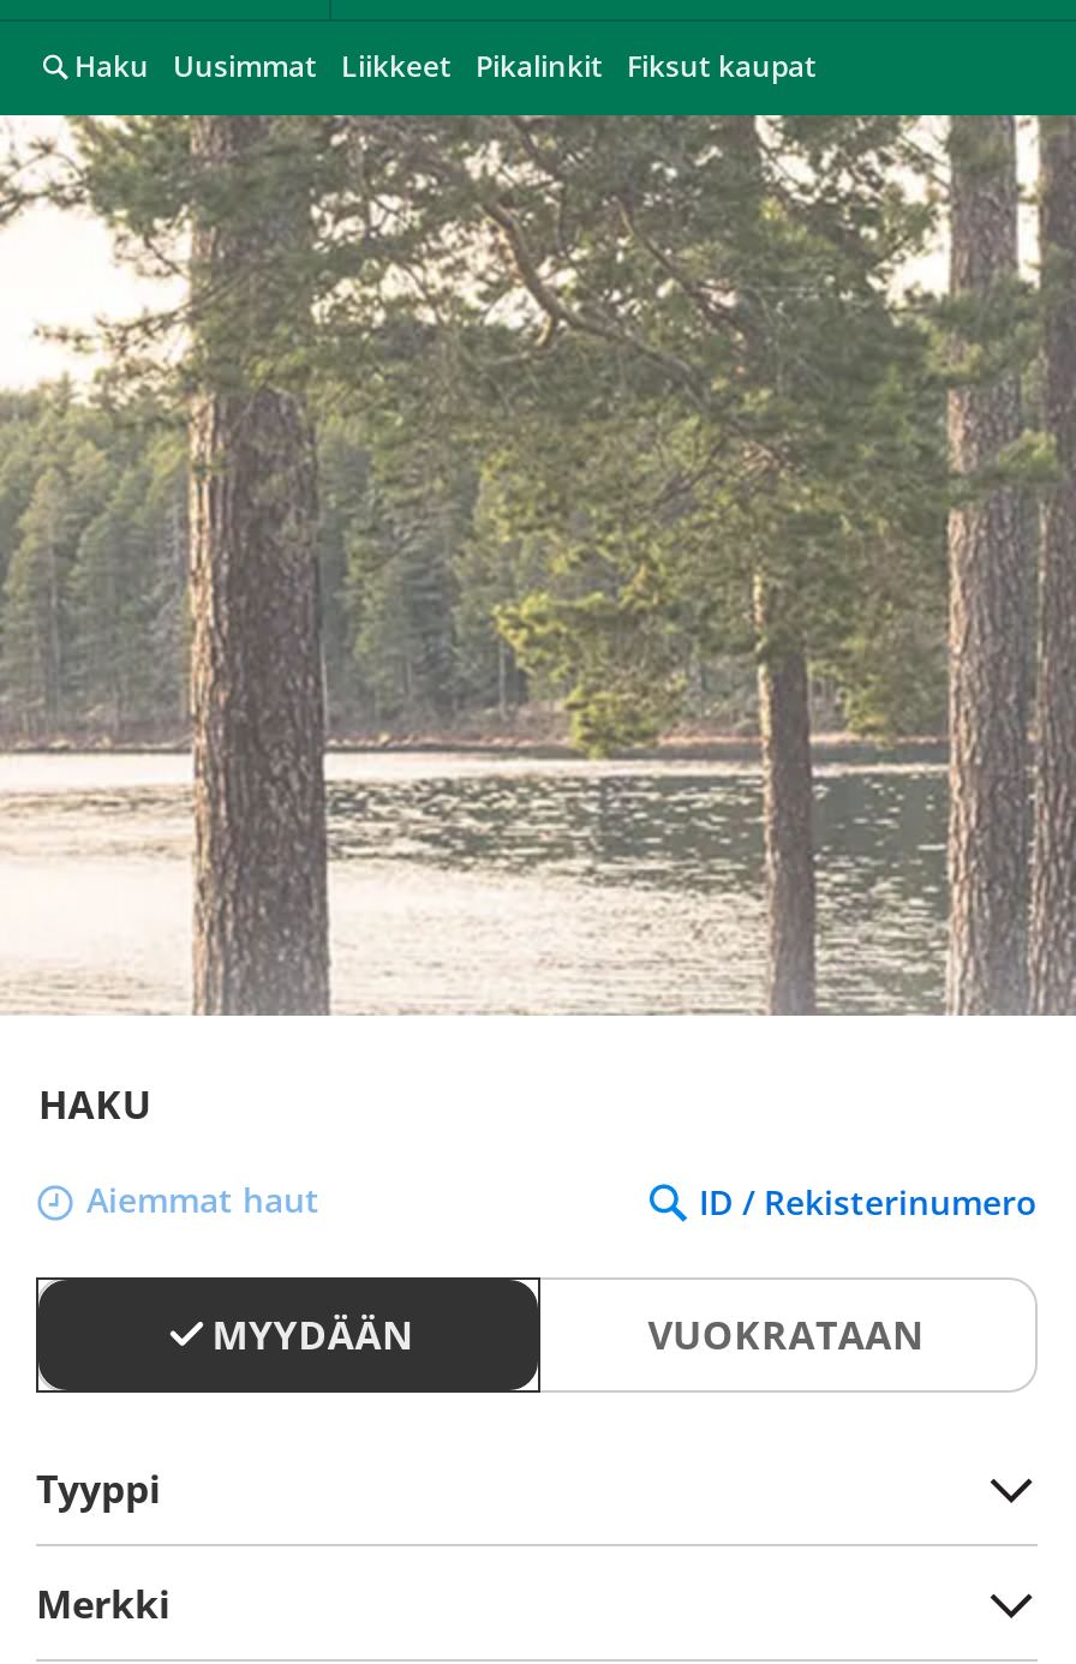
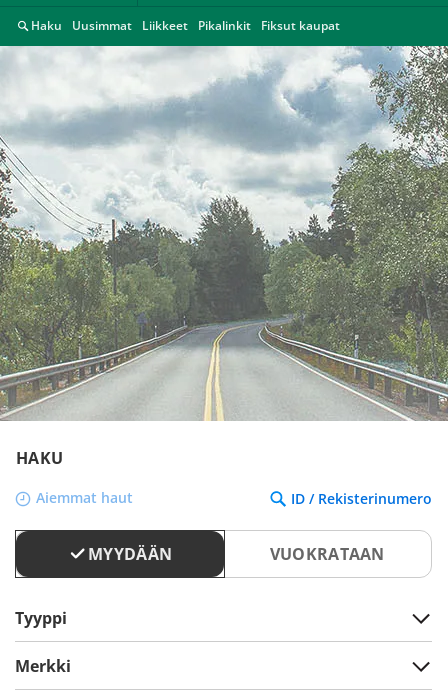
- [image]
+ [image]
